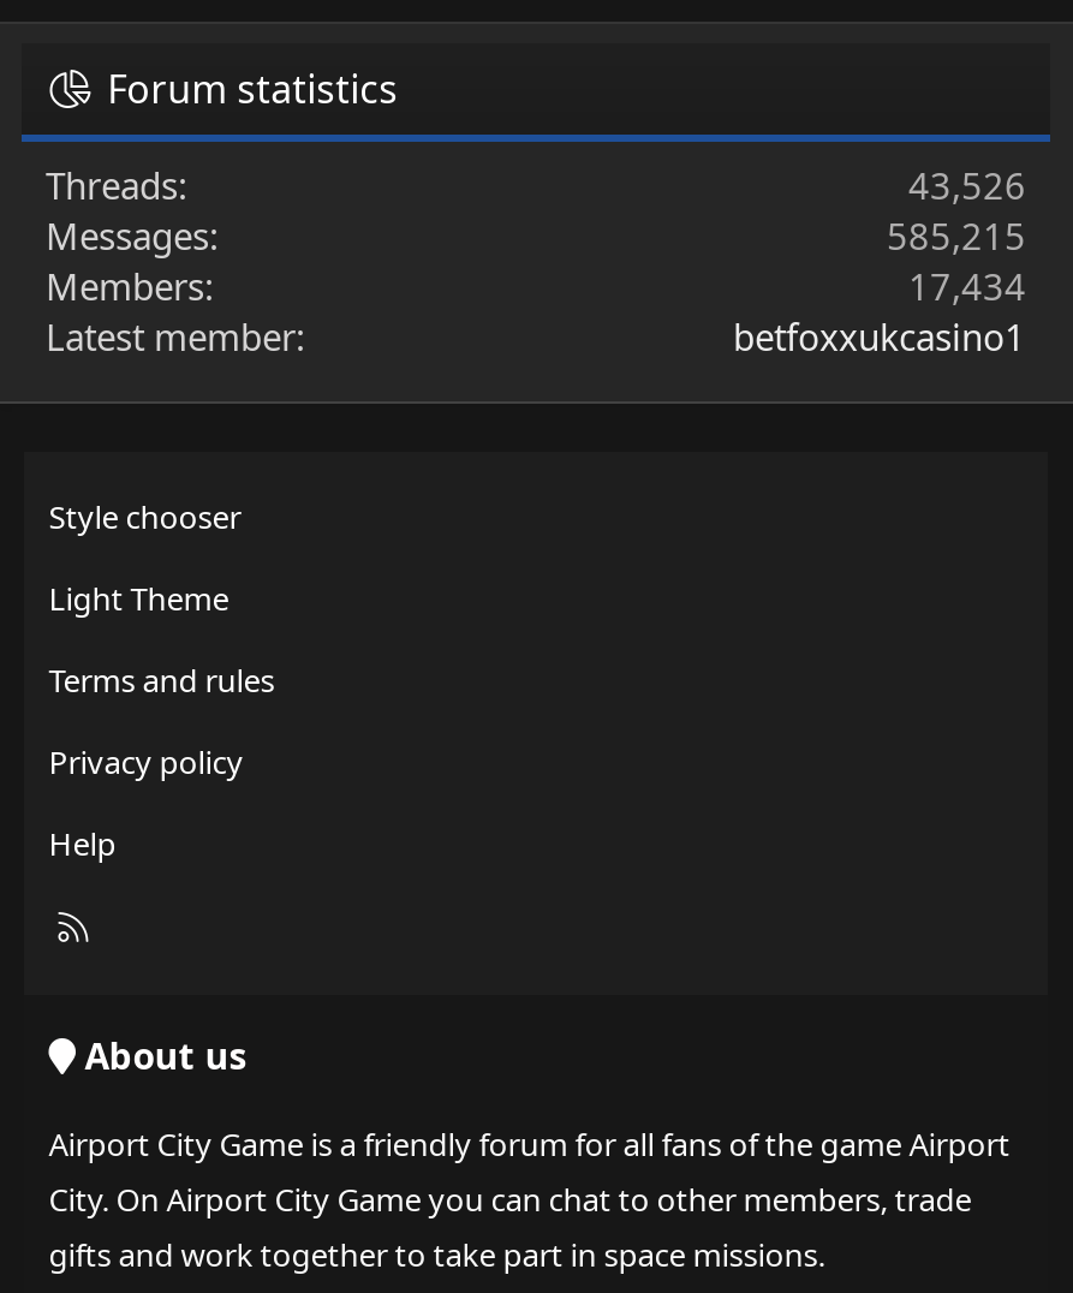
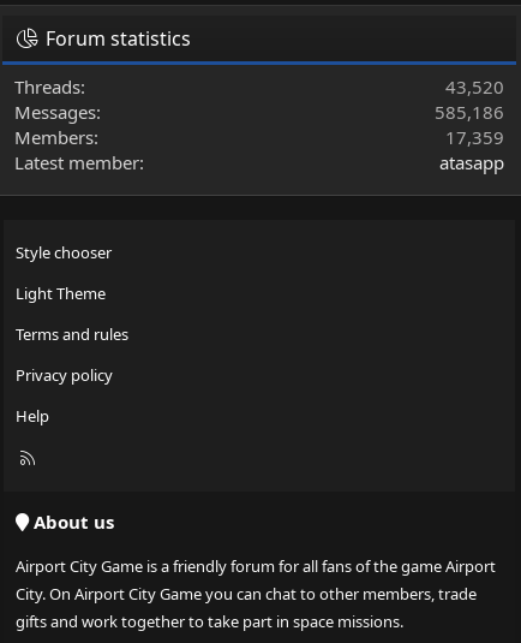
- 43,526
+ 43,520

- 585,215
+ 585,186

- 17,434
+ 17,359

- betfoxxukcasino1
+ atasapp
